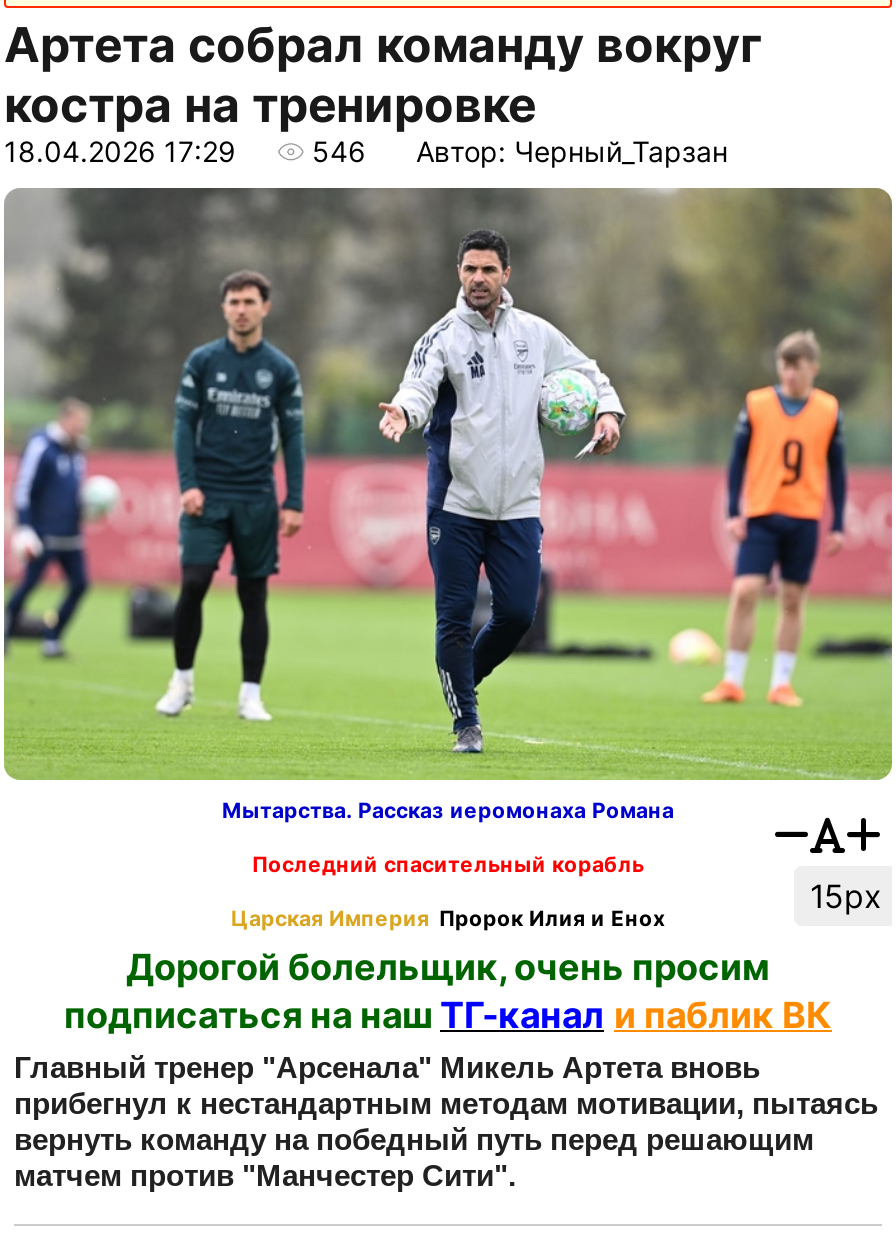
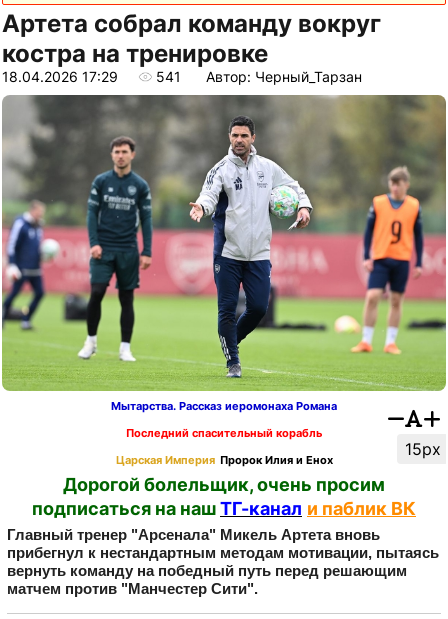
- 546 Автор: Черный_Тарзан
+ 541 Автор: Черный_Тарзан
